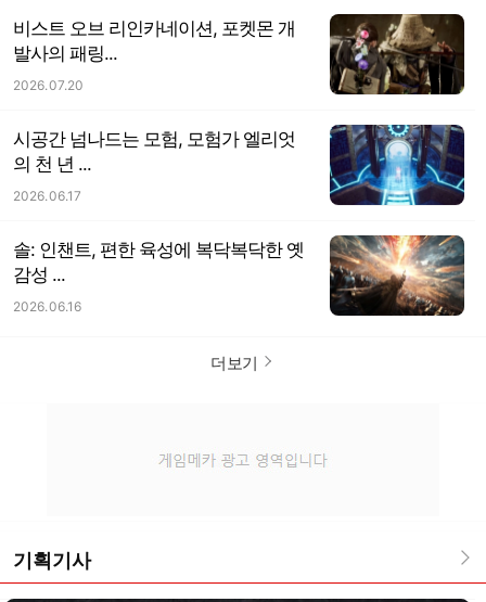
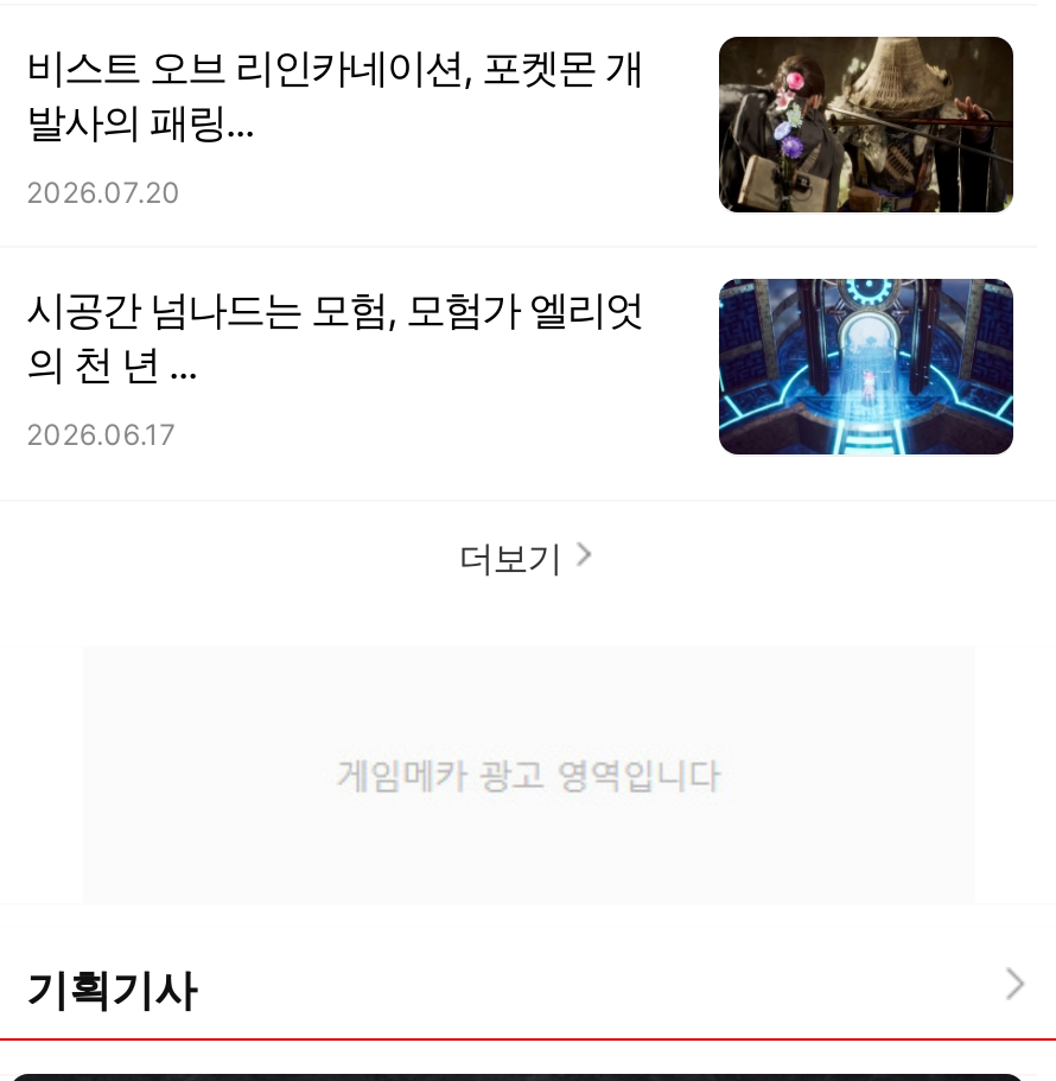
- [image]
- 솔: 인챈트, 편한 육성에 복닥복닥한 옛
- 감성 ...
- 2026.06.16
